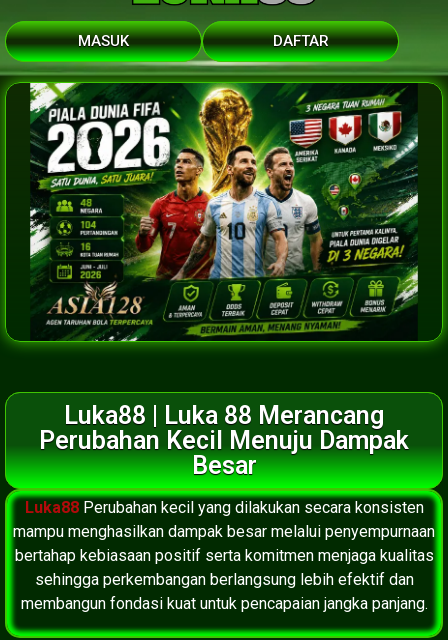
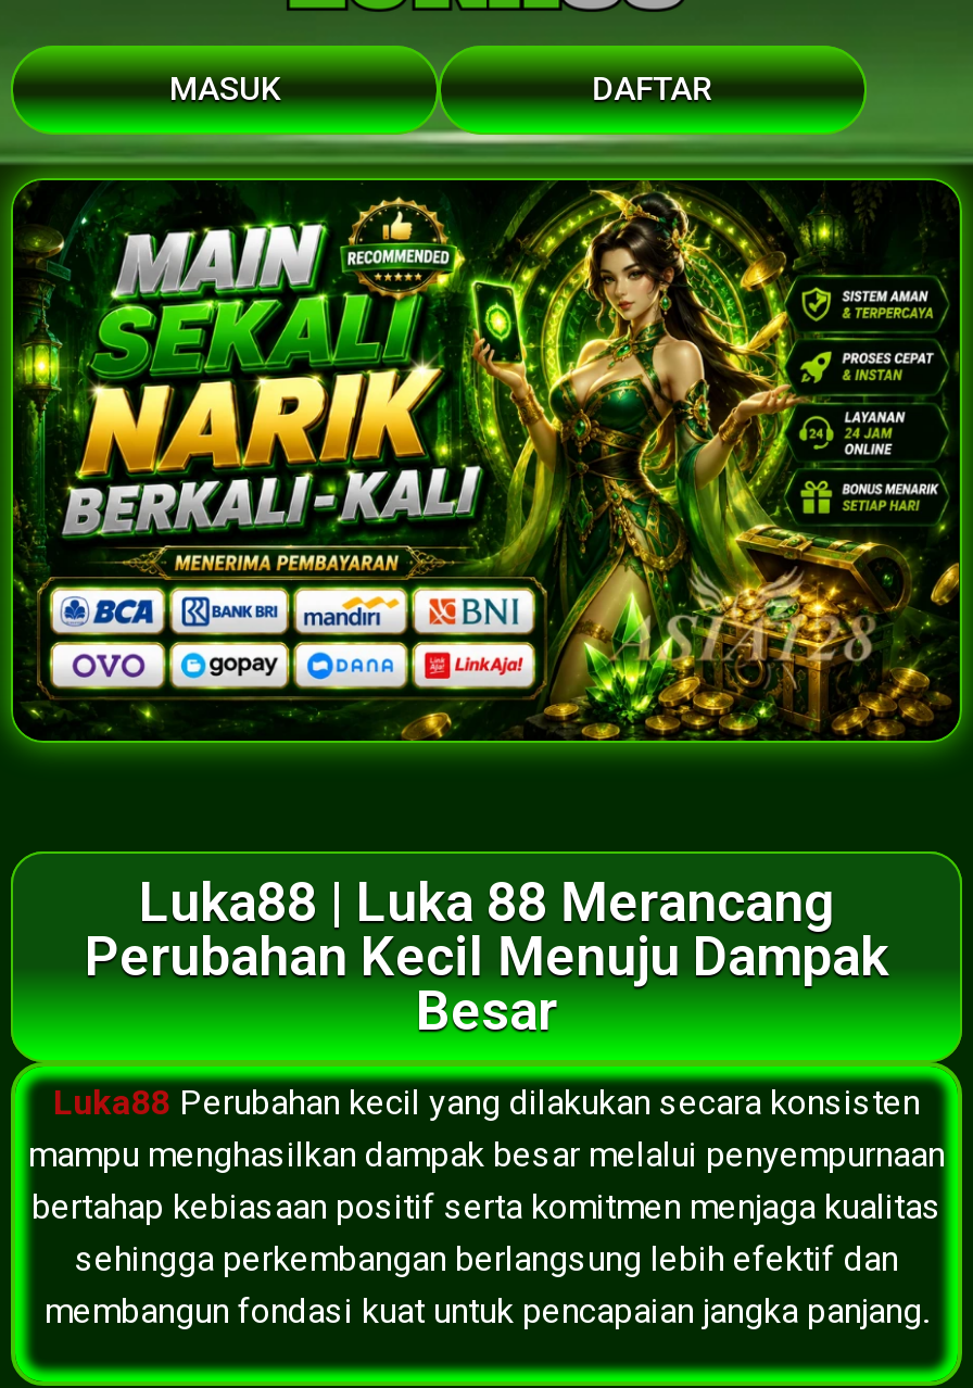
- [image]
+ [image]
